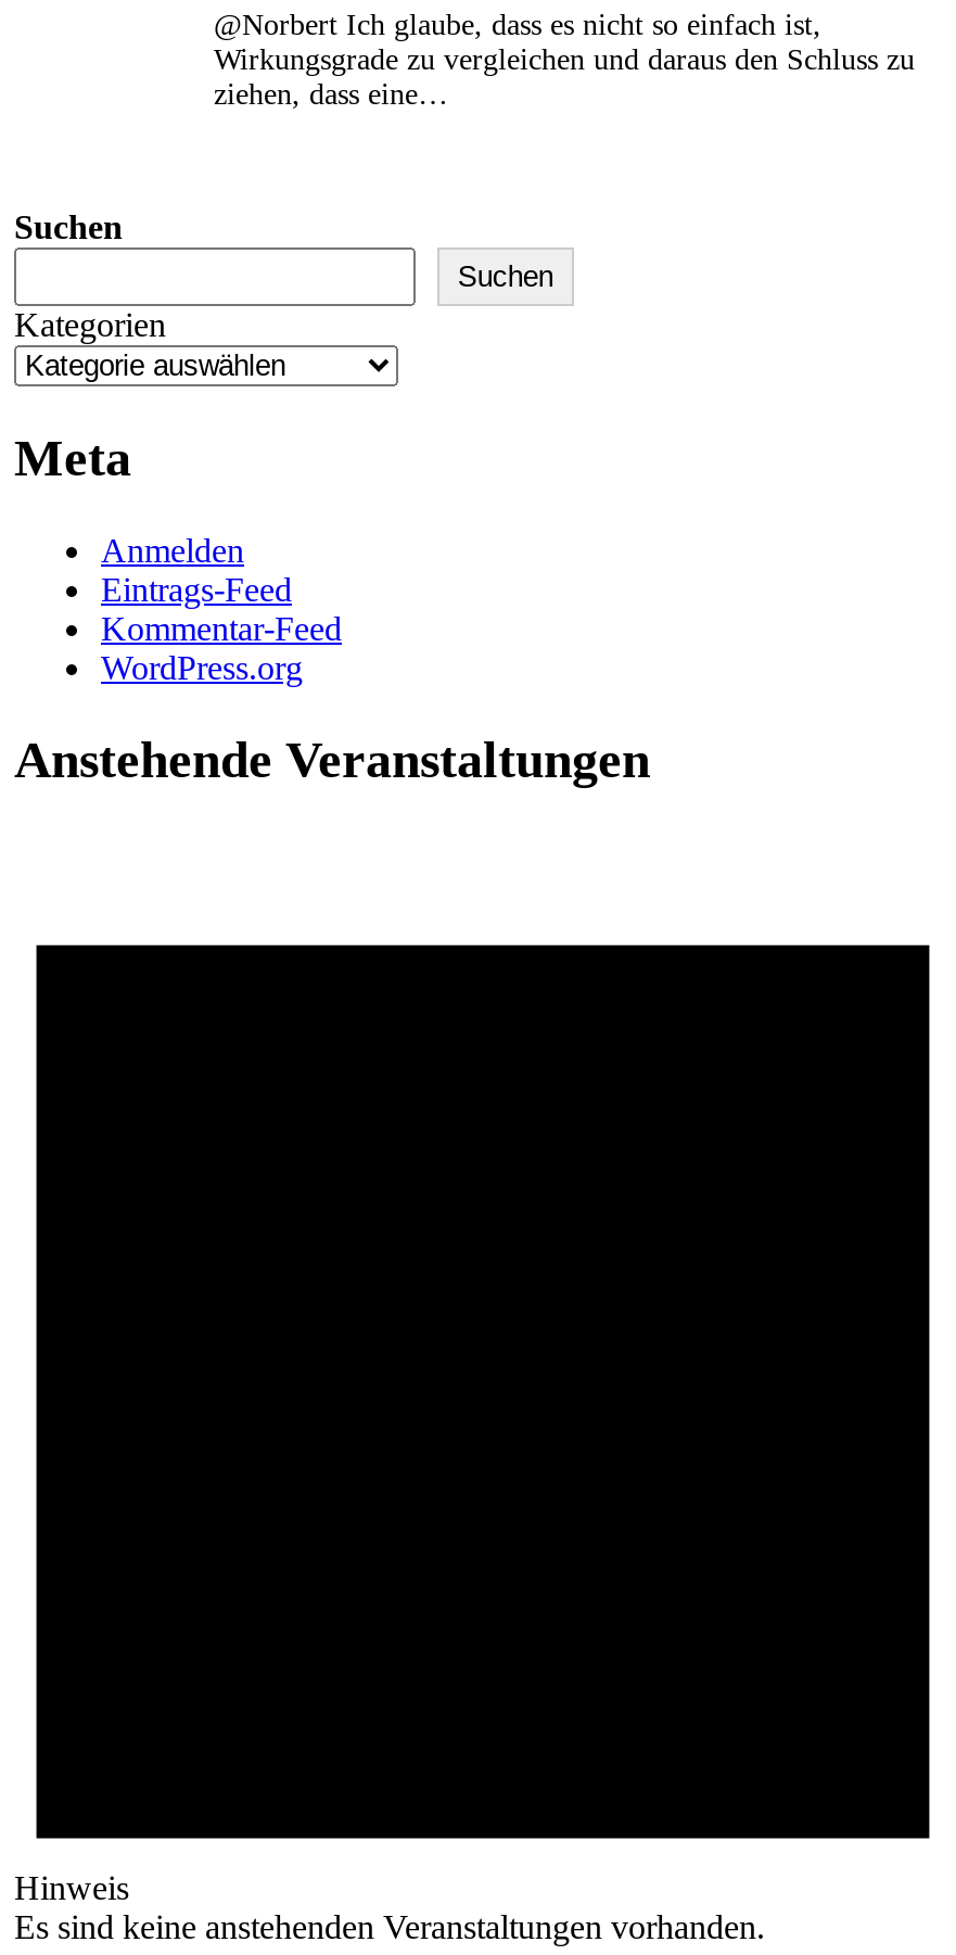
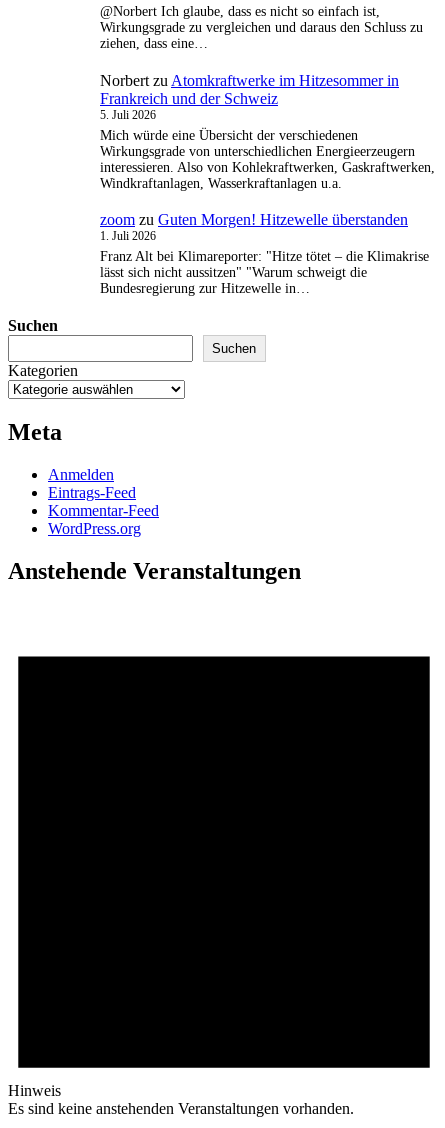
+ Norbert zu Atomkraftwerke im Hitzesommer in
+ Frankreich und der Schweiz
+ 5. Juli 2026
+ Mich würde eine Übersicht der verschiedenen
+ Wirkungsgrade von unterschiedlichen Energieerzeugern
+ interessieren. Also von Kohlekraftwerken, Gaskraftwerken,
+ Windkraftanlagen, Wasserkraftanlagen u.a.
+ zoom zu Guten Morgen! Hitzewelle überstanden
+ 1. Juli 2026
+ Franz Alt bei Klimareporter: "Hitze tötet – die Klimakrise
+ lässt sich nicht aussitzen" "Warum schweigt die
+ Bundesregierung zur Hitzewelle in…
